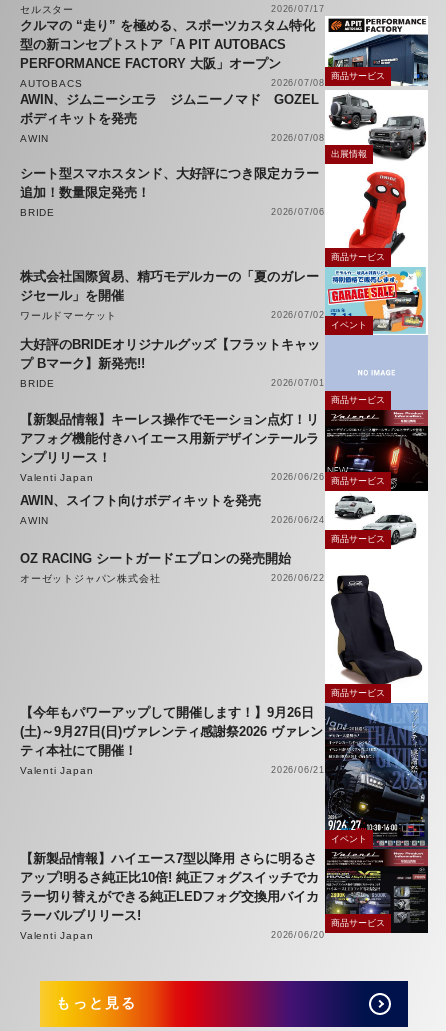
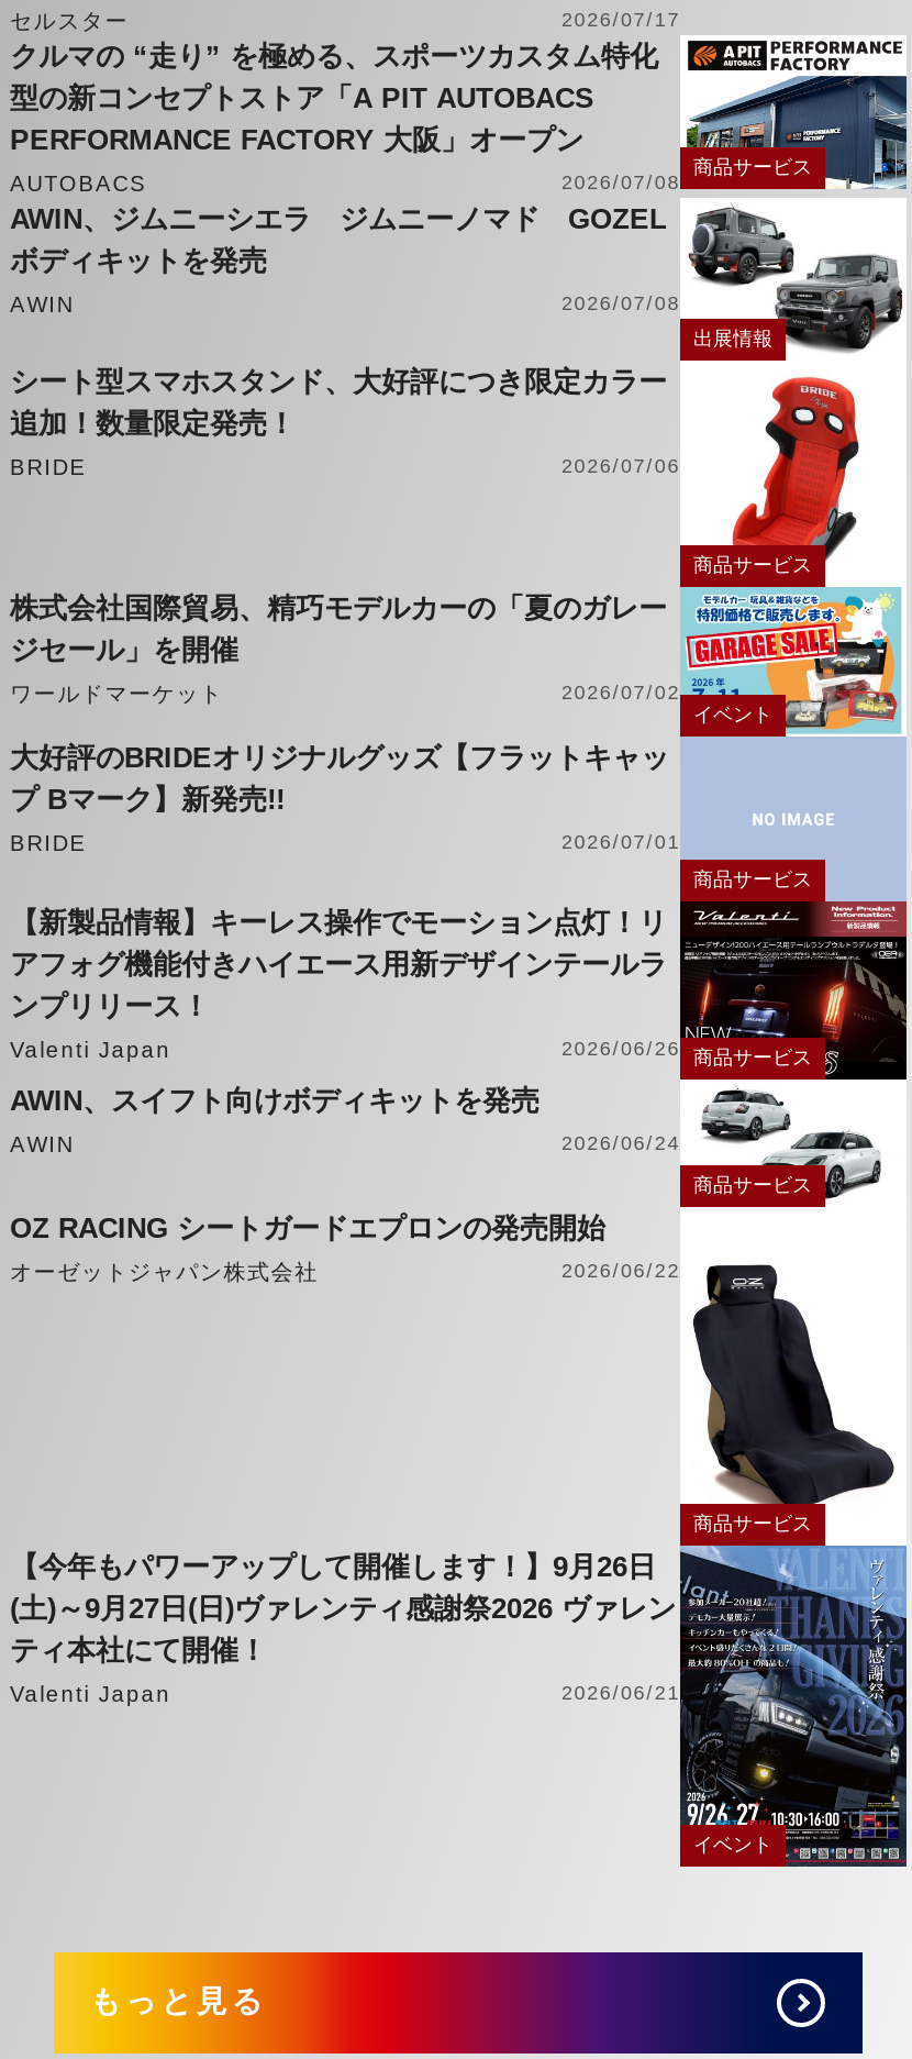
- 【新製品情報】ハイエース7型以降用 さらに明るさ
- アップ!明るさ純正比10倍! 純正フォグスイッチでカ
- ラー切り替えができる純正LEDフォグ交換用バイカ
- ラーバルブリリース!
- Valenti Japan
- 2026/06/20

- [image]
- 商品サービス
